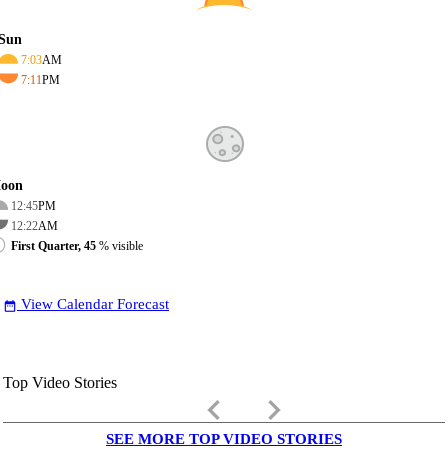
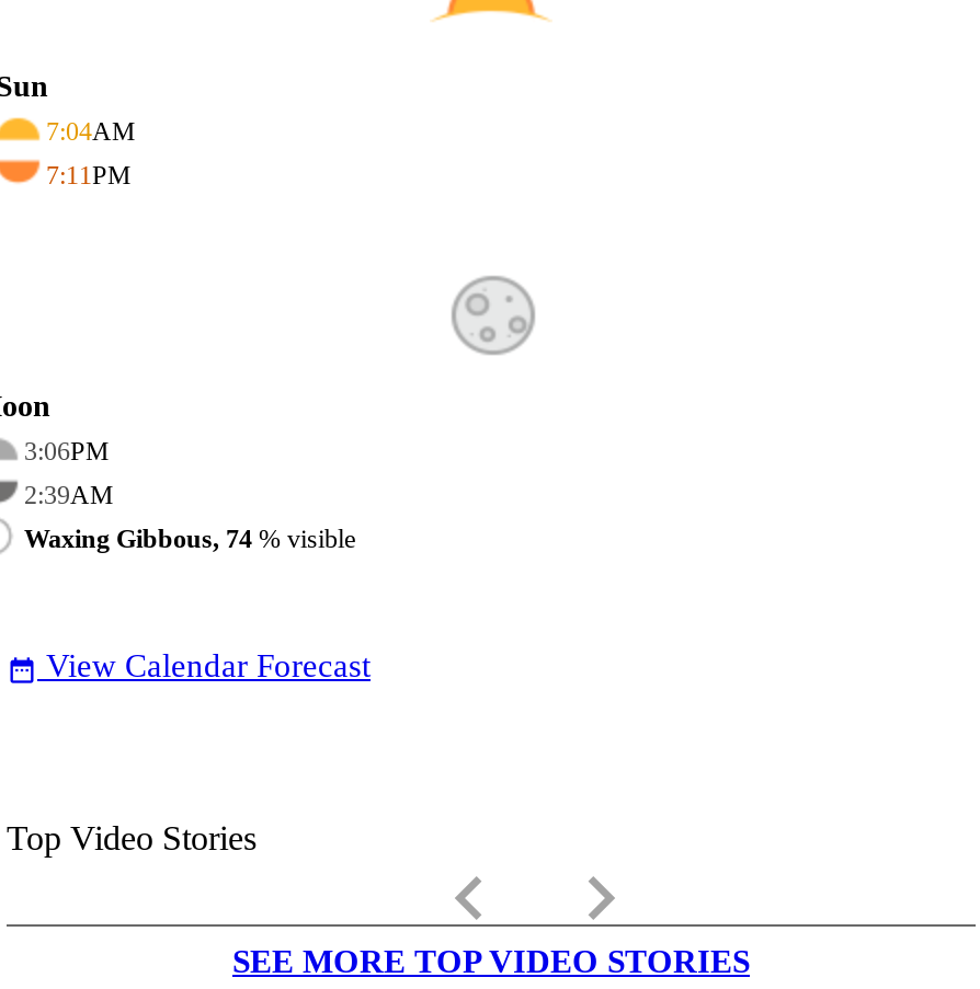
- 7:03AM
+ 7:04AM

- 12:45PM
+ 3:06PM

- 12:22AM
+ 2:39AM

- First Quarter, 45% visible
+ Waxing Gibbous, 74% visible
